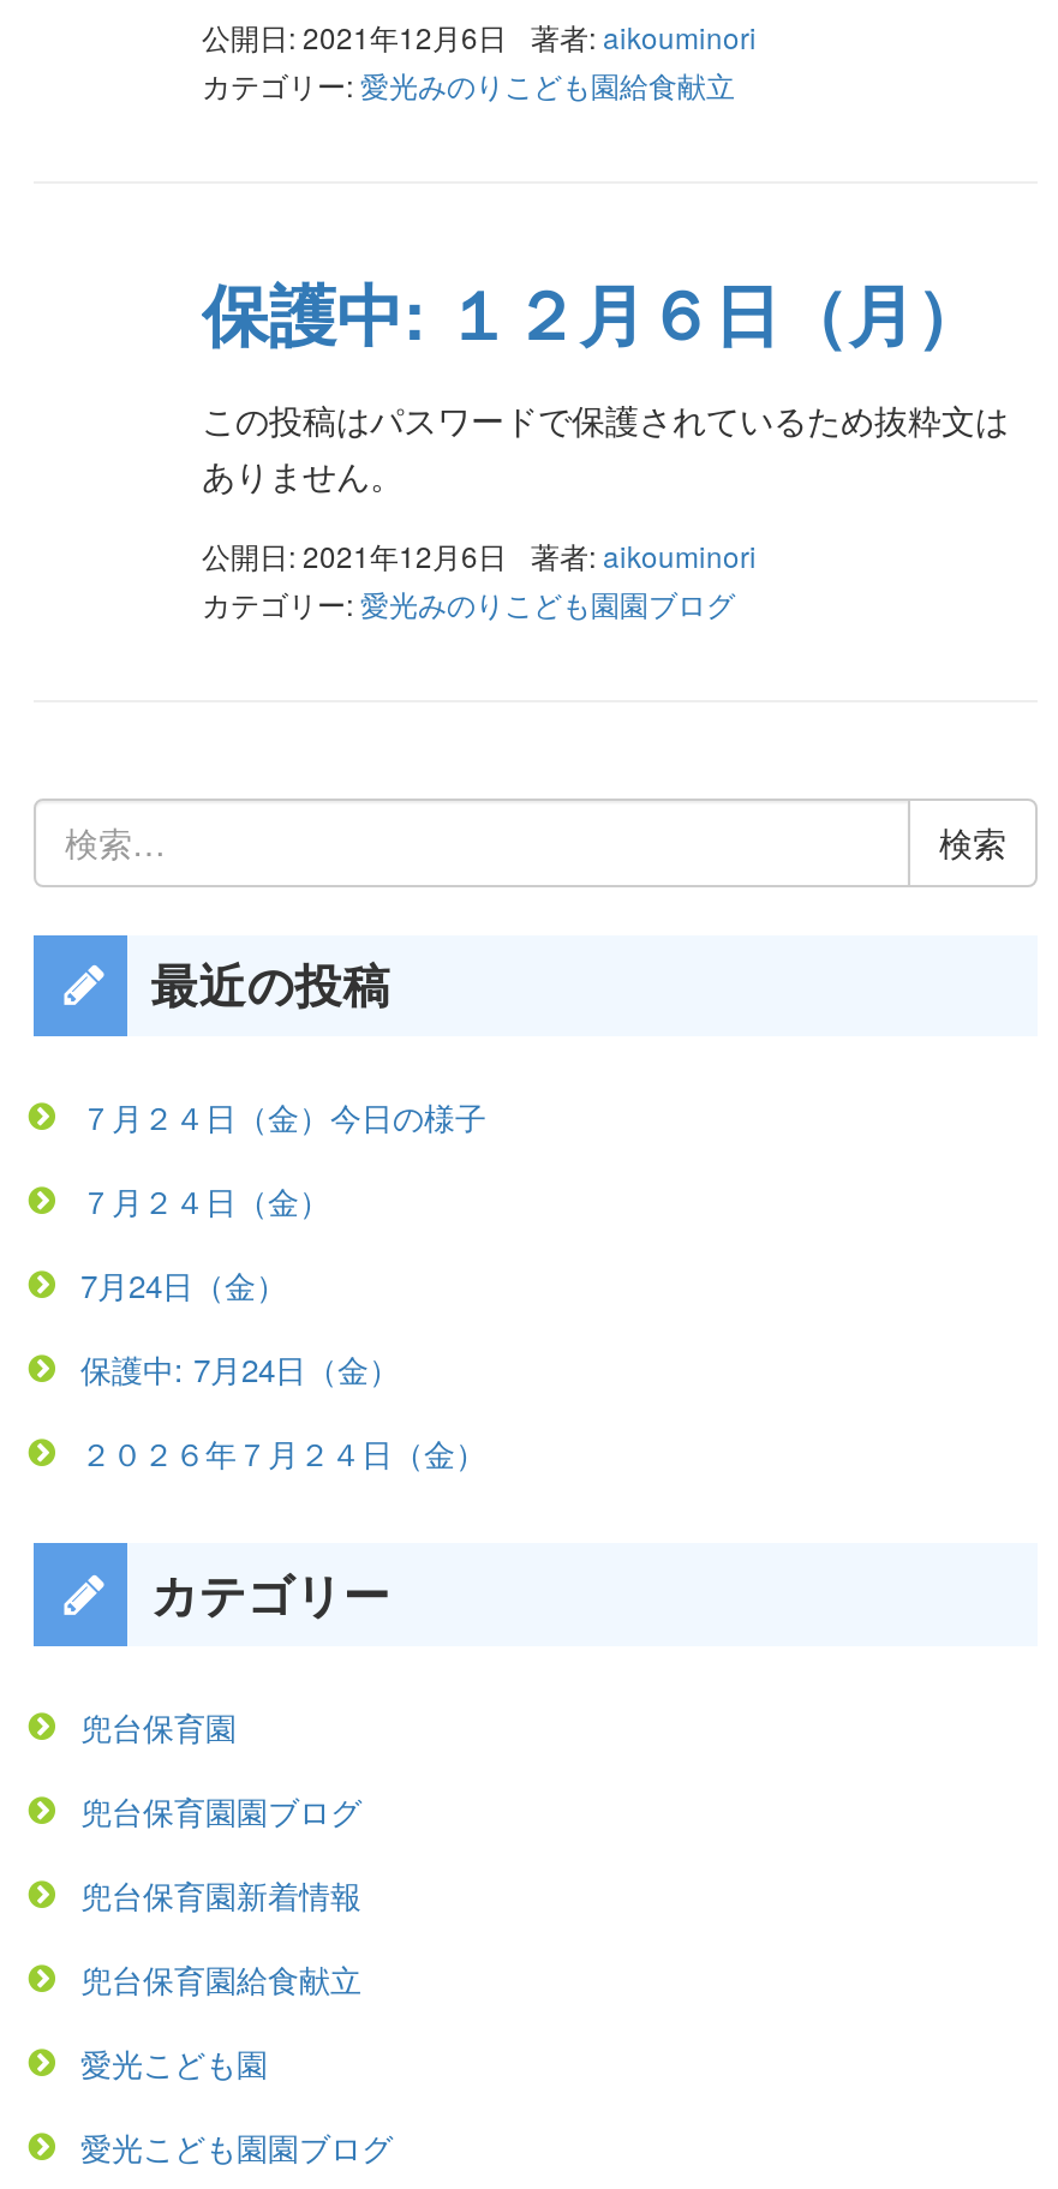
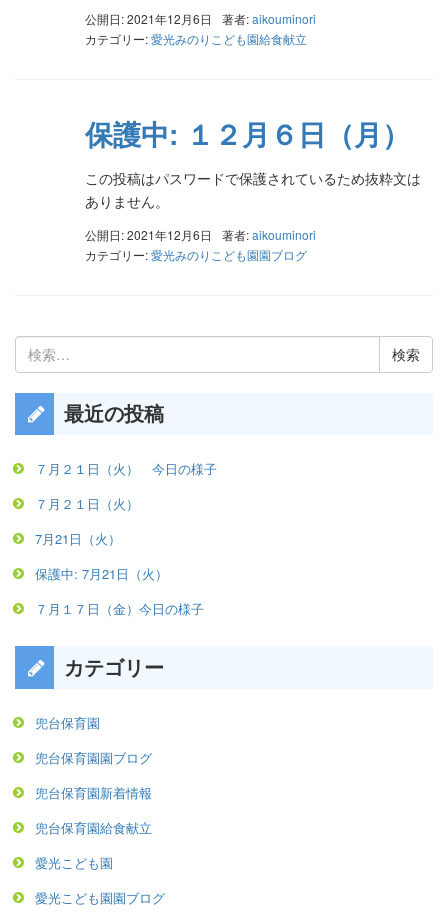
- ７月２４日（金）今日の様子
+ ７月２１日（火） 今日の様子

- ７月２４日（金）
+ ７月２１日（火）

- 7月24日（金）
+ 7月21日（火）

- 保護中: 7月24日（金）
+ 保護中: 7月21日（火）

- ２０２６年７月２４日（金）
+ ７月１７日（金）今日の様子
